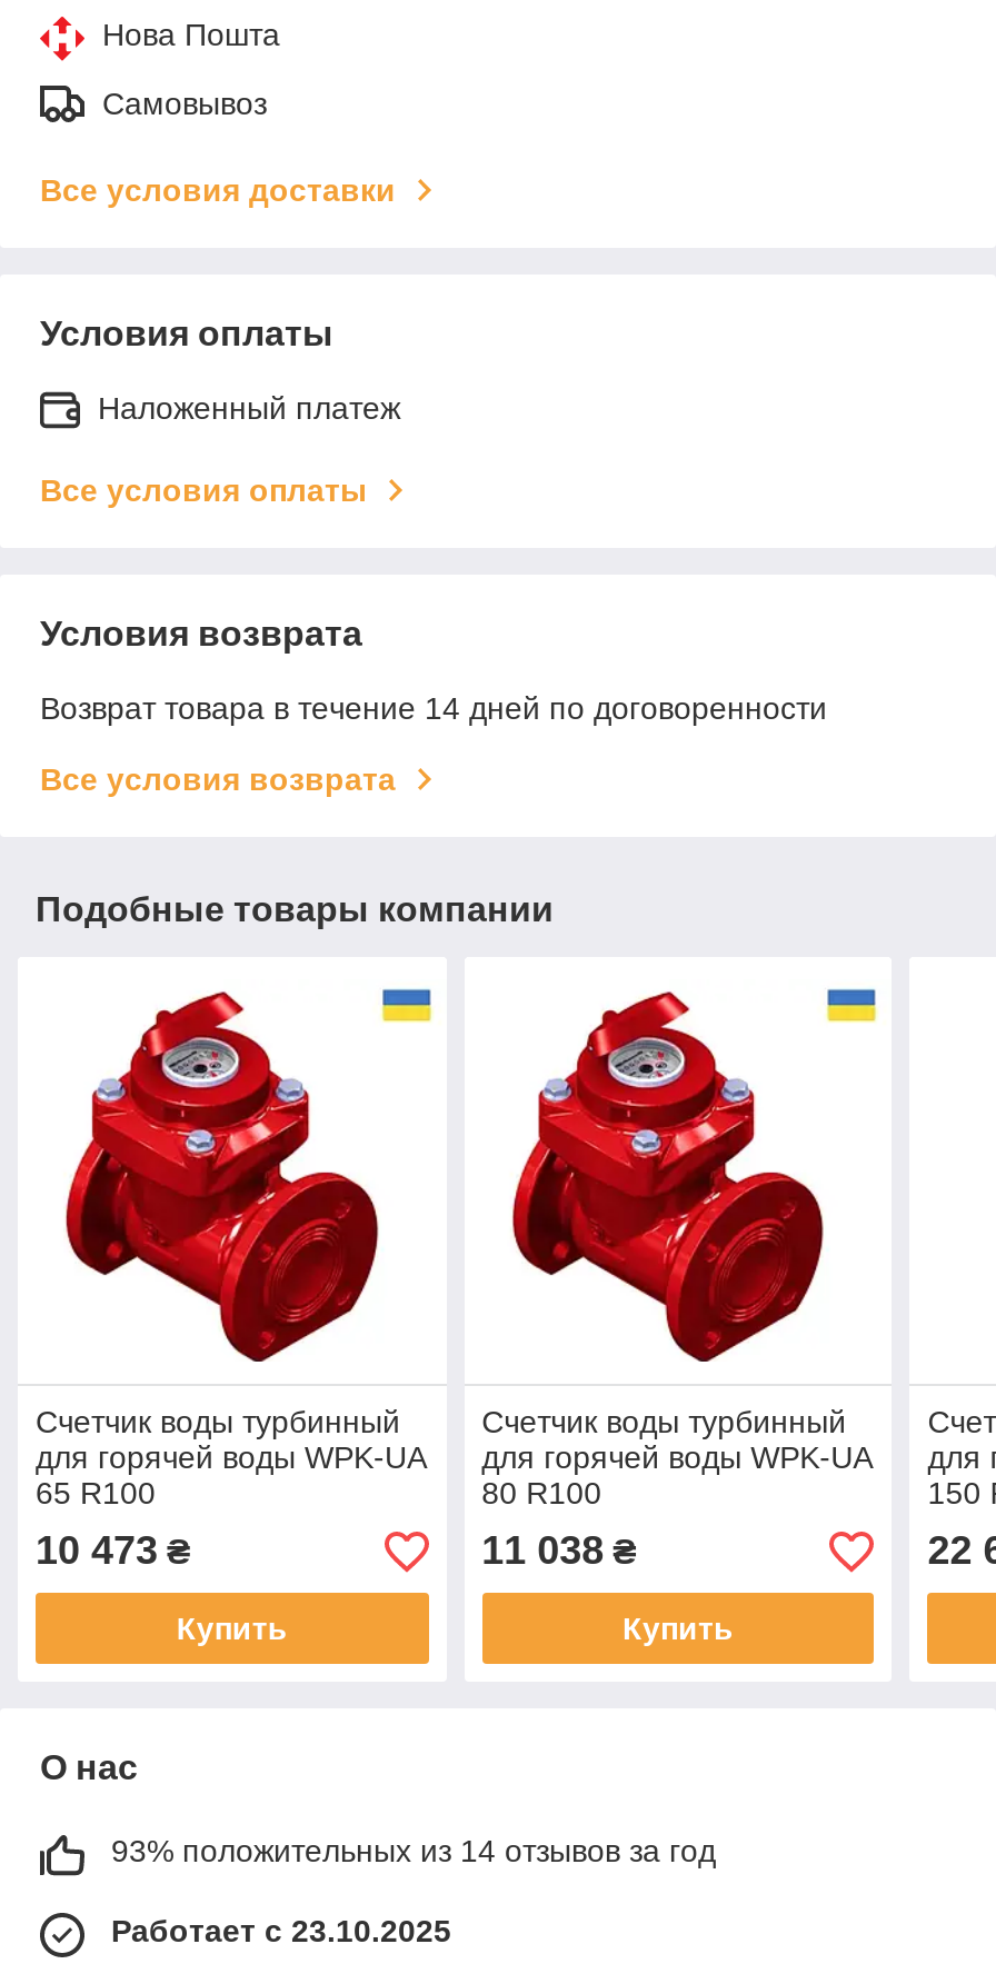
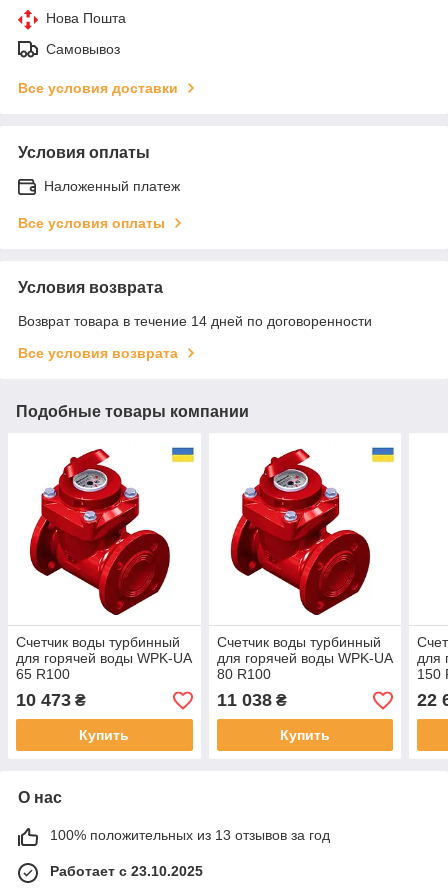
- 93% положительных из 14 отзывов за год
+ 100% положительных из 13 отзывов за год
